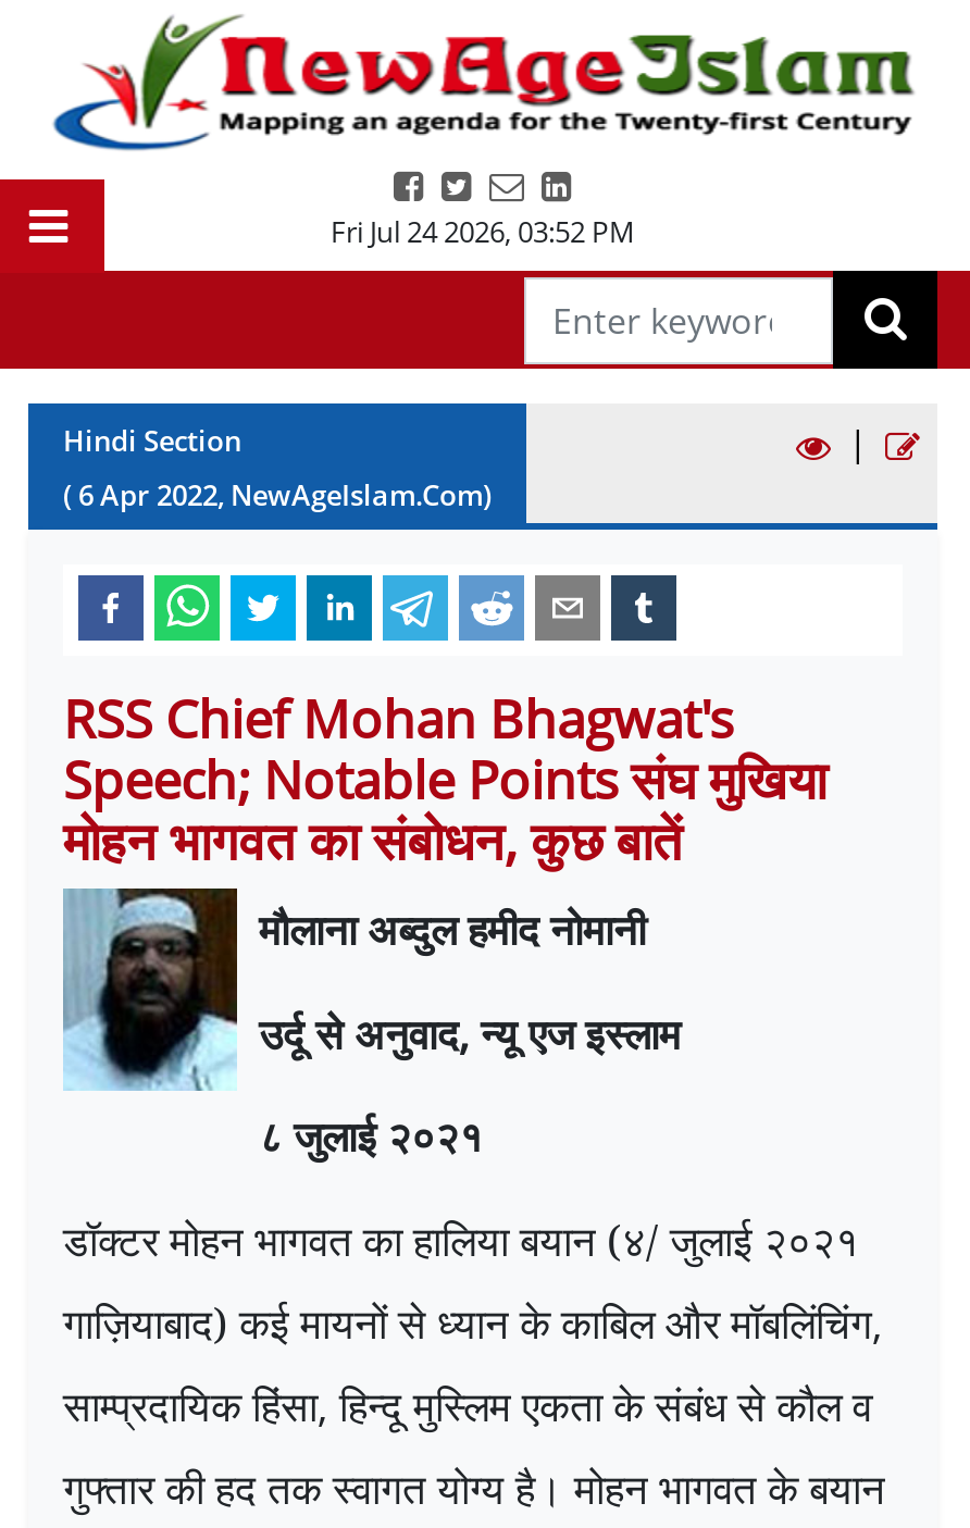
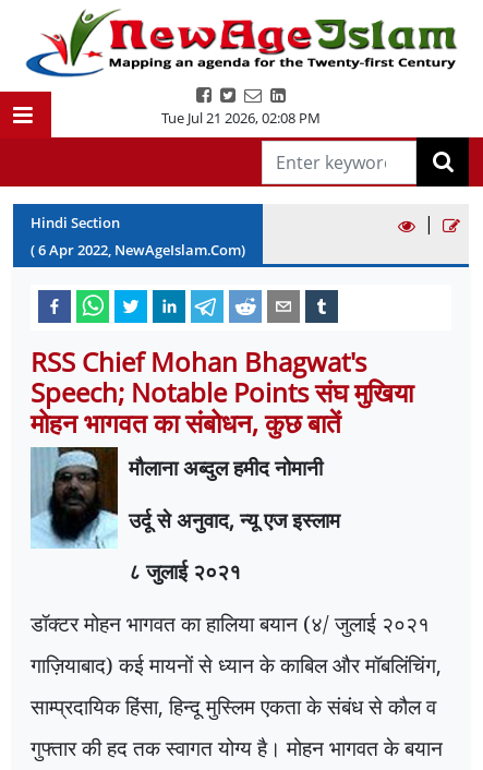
- Fri Jul 24 2026, 03:52 PM
+ Tue Jul 21 2026, 02:08 PM
